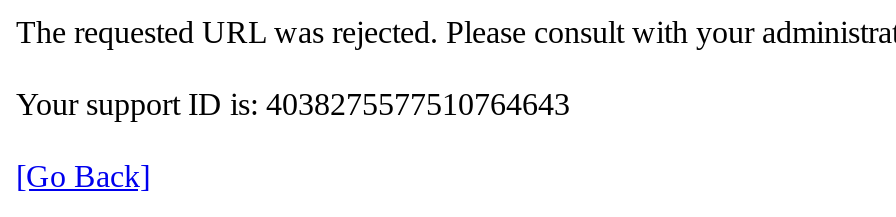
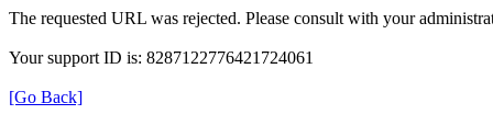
- Your support ID is: 4038275577510764643
+ Your support ID is: 8287122776421724061
